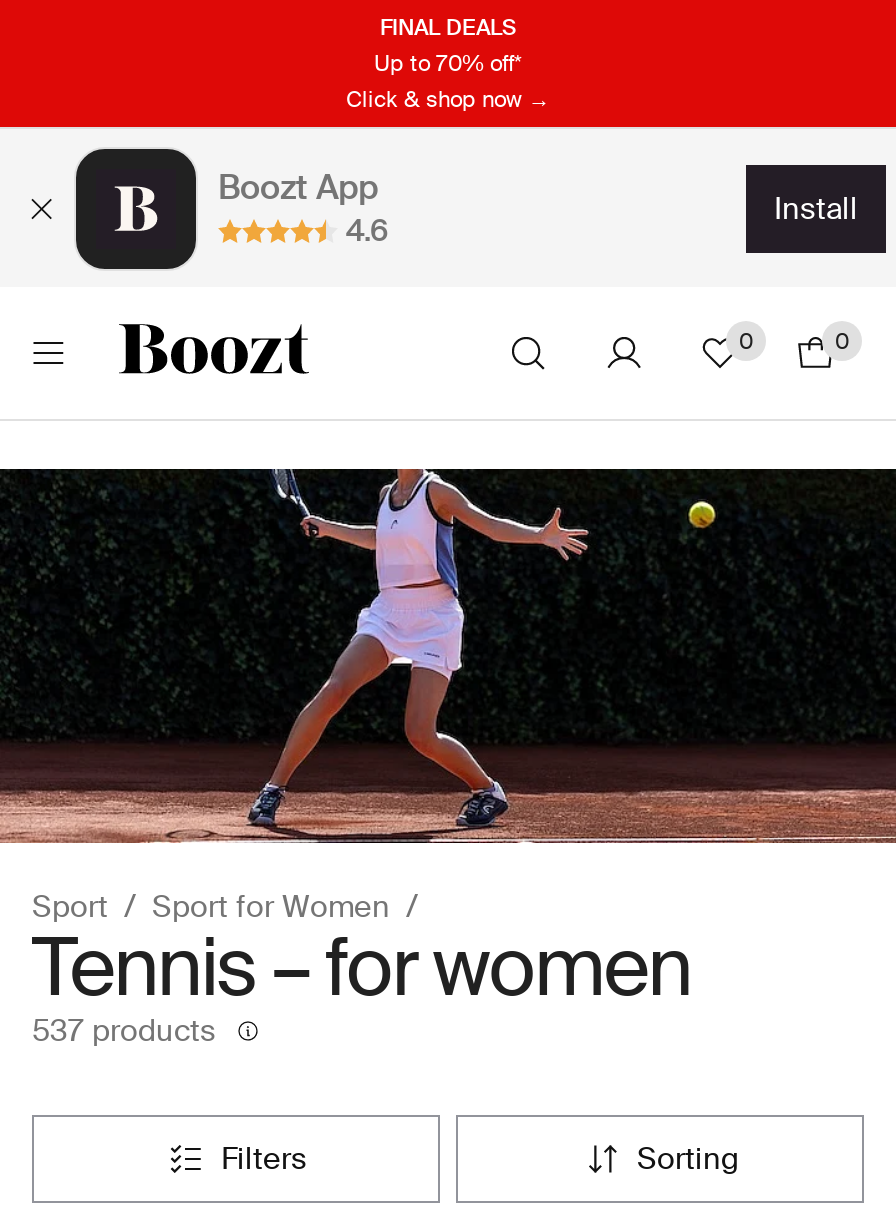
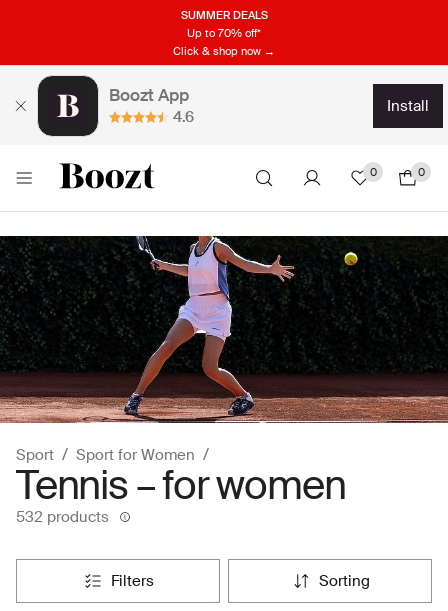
- FINAL DEALS
+ SUMMER DEALS

- 537 products
+ 532 products
